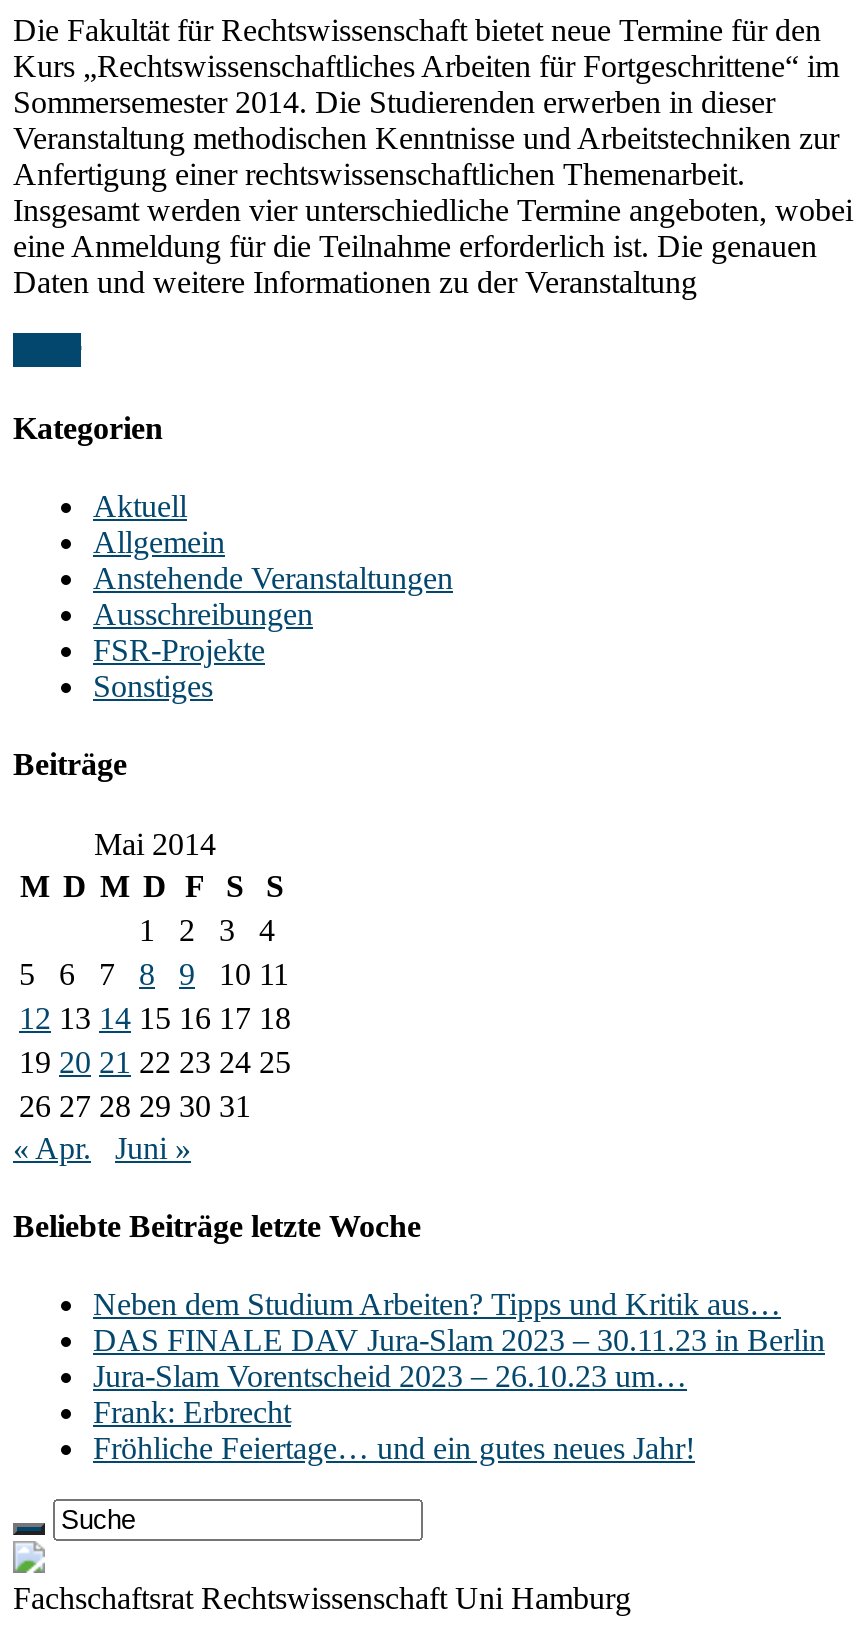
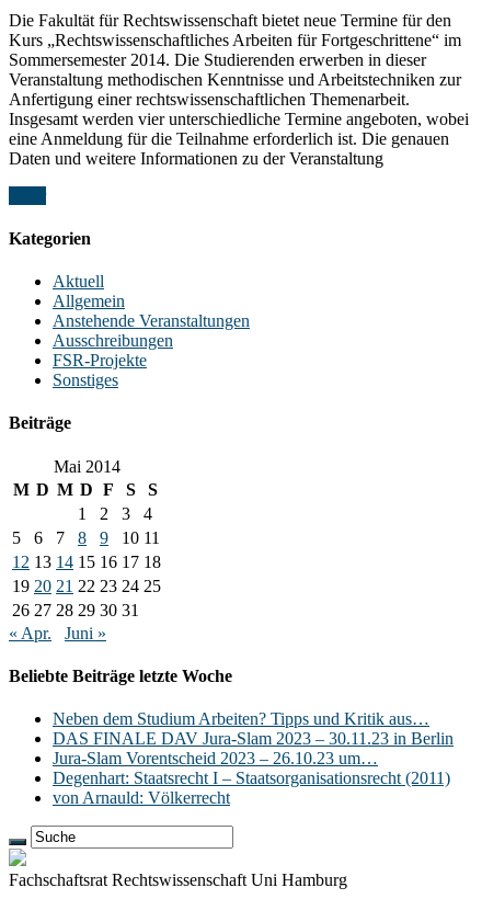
- Frank: Erbrecht
- Fröhliche Feiertage… und ein gutes neues Jahr!
+ Degenhart: Staatsrecht I – Staatsorganisationsrecht (2011)
+ von Arnauld: Völkerrecht
